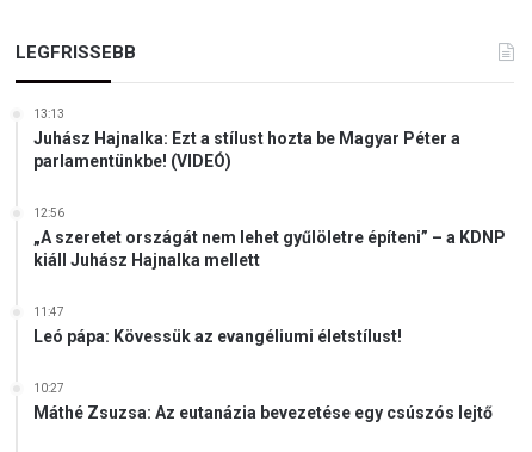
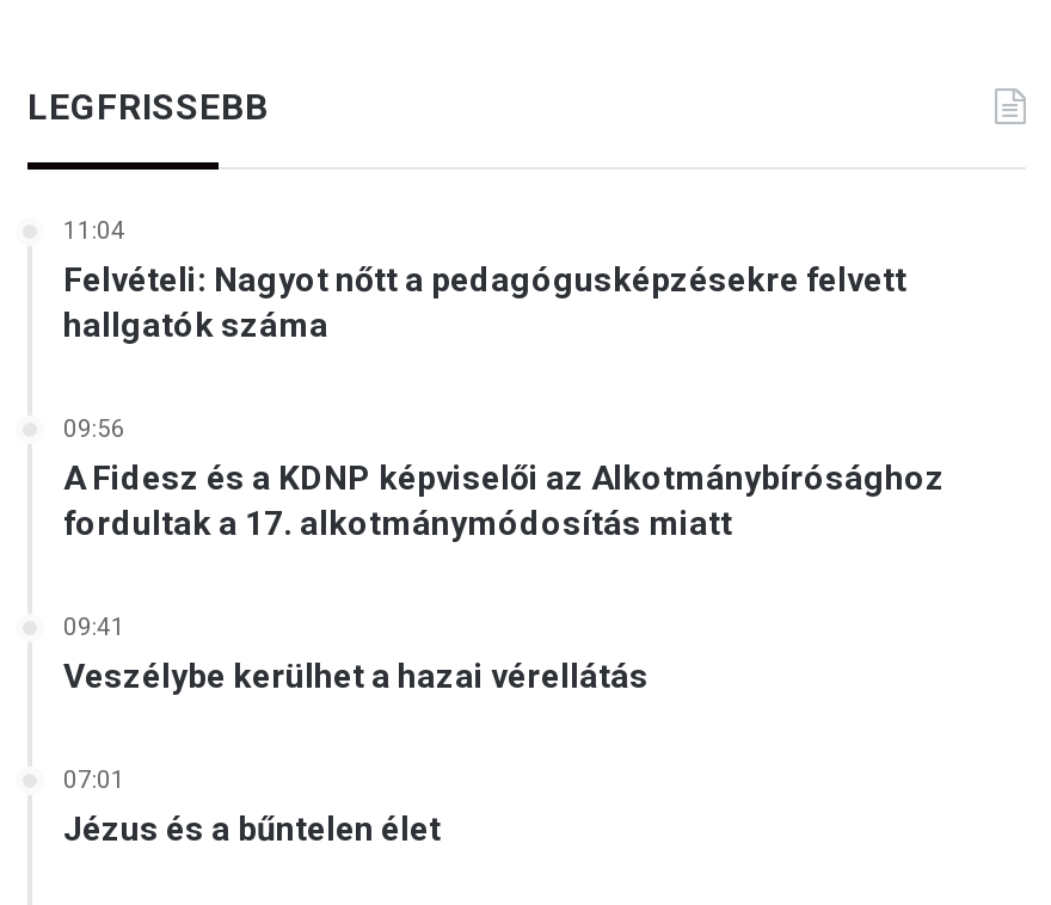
- 13:13
- Juhász Hajnalka: Ezt a stílust hozta be Magyar Péter a
- parlamentünkbe! (VIDEÓ)
+ 11:04
+ Felvételi: Nagyot nőtt a pedagógusképzésekre felvett
+ hallgatók száma

- 12:56
- „A szeretet országát nem lehet gyűlöletre építeni” – a KDNP
- kiáll Juhász Hajnalka mellett
+ 09:56
+ A Fidesz és a KDNP képviselői az Alkotmánybírósághoz
+ fordultak a 17. alkotmánymódosítás miatt

- 11:47
- Leó pápa: Kövessük az evangéliumi életstílust!
+ 09:41
+ Veszélybe kerülhet a hazai vérellátás

- 10:27
- Máthé Zsuzsa: Az eutanázia bevezetése egy csúszós lejtő
+ 07:01
+ Jézus és a bűntelen élet
